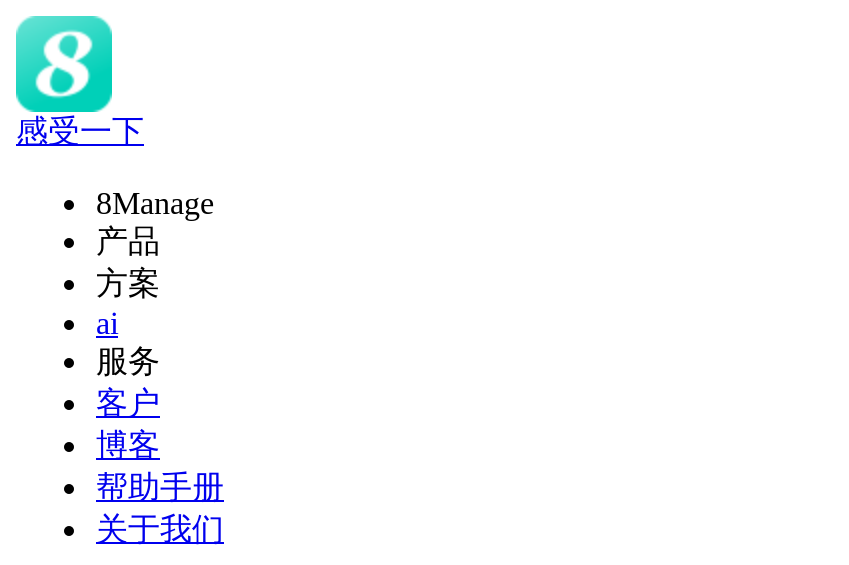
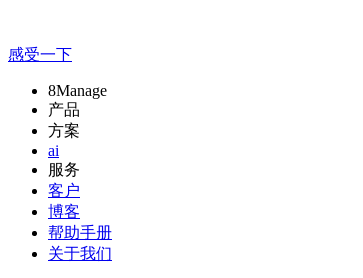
- [image]
